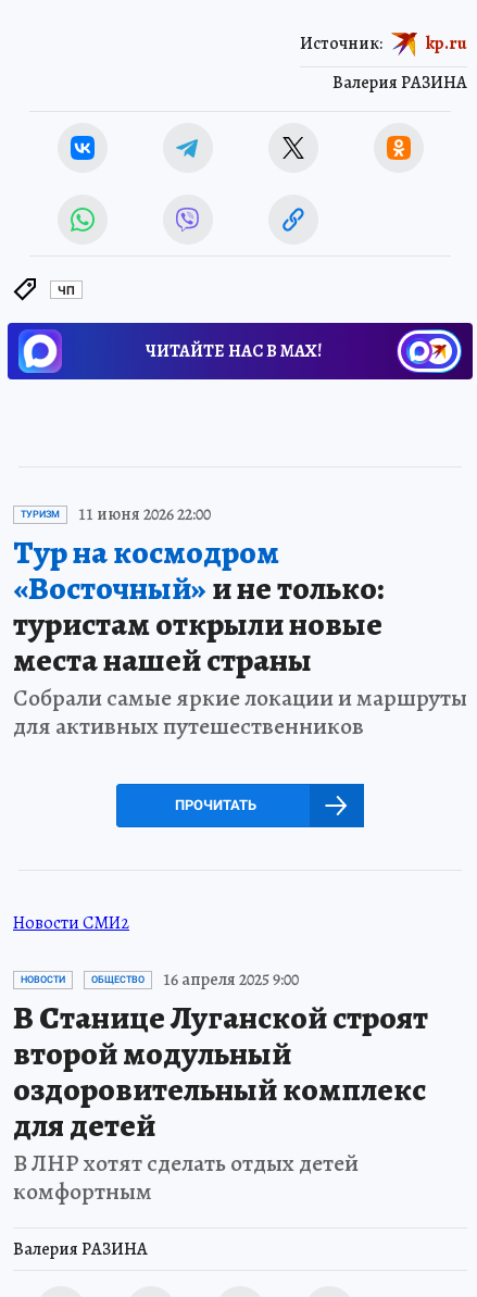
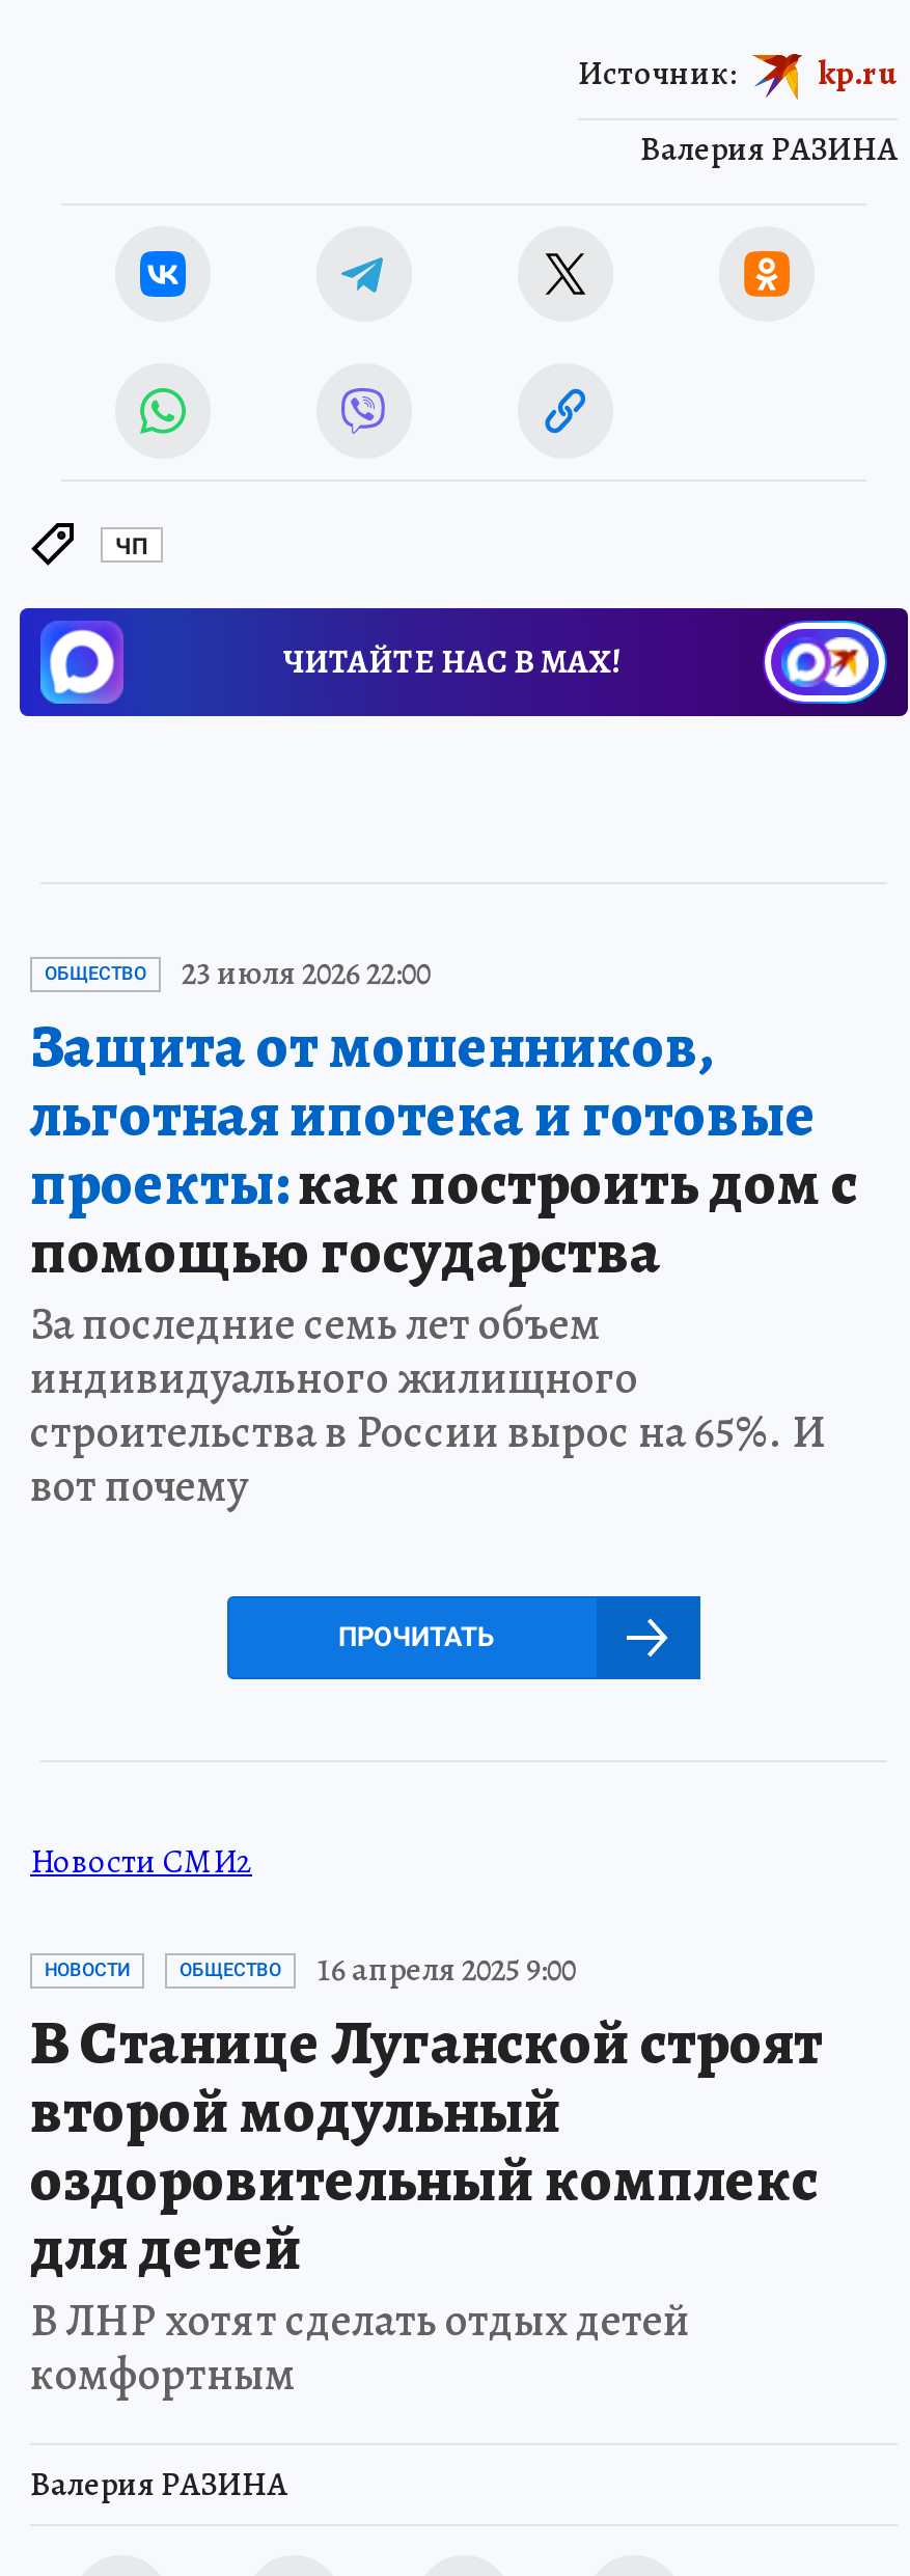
- ТУРИЗМ
- 11 июня 2026 22:00
- Тур на космодром
- «Восточный»и не только:
- туристам открыли новые
- места нашей страны
- Собрали самые яркие локации и маршруты
- для активных путешественников
+ ОБЩЕСТВО
+ 23 июля 2026 22:00
+ Защита от мошенников,
+ льготная ипотека и готовые
+ проекты:как построить дом с
+ помощью государства
+ За последние семь лет объем
+ индивидуального жилищного
+ строительства в России вырос на 65%. И
+ вот почему
